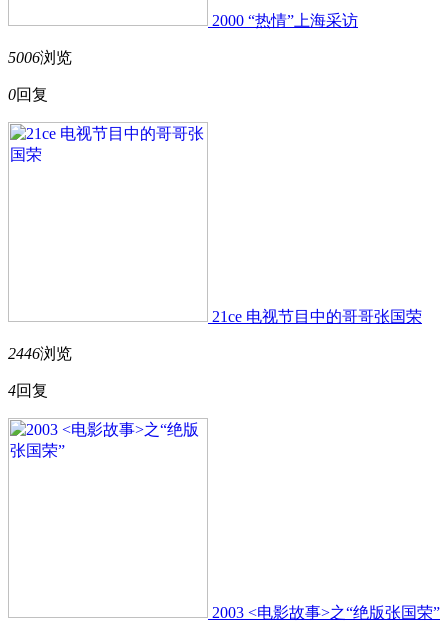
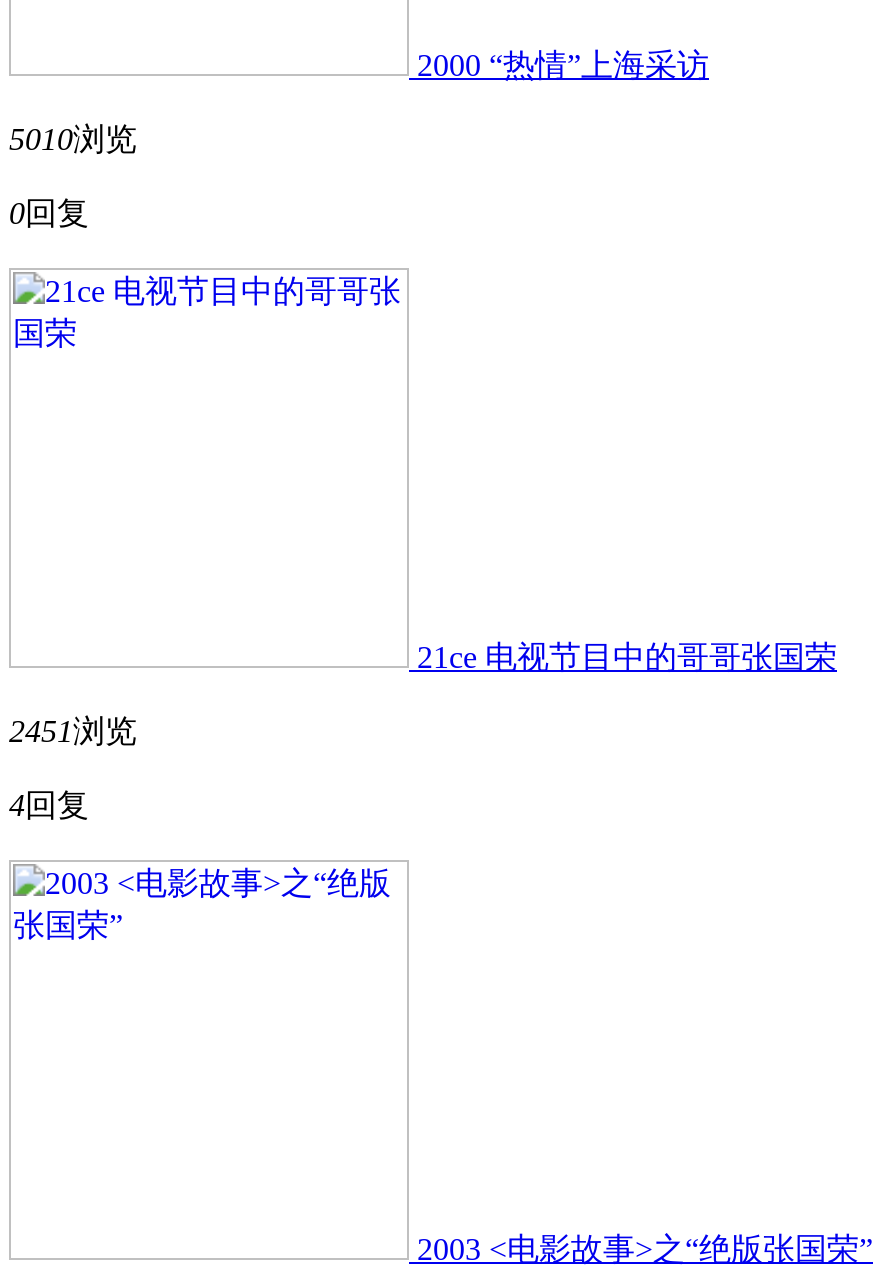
- 5006浏览
+ 5010浏览

- 2446浏览
+ 2451浏览
